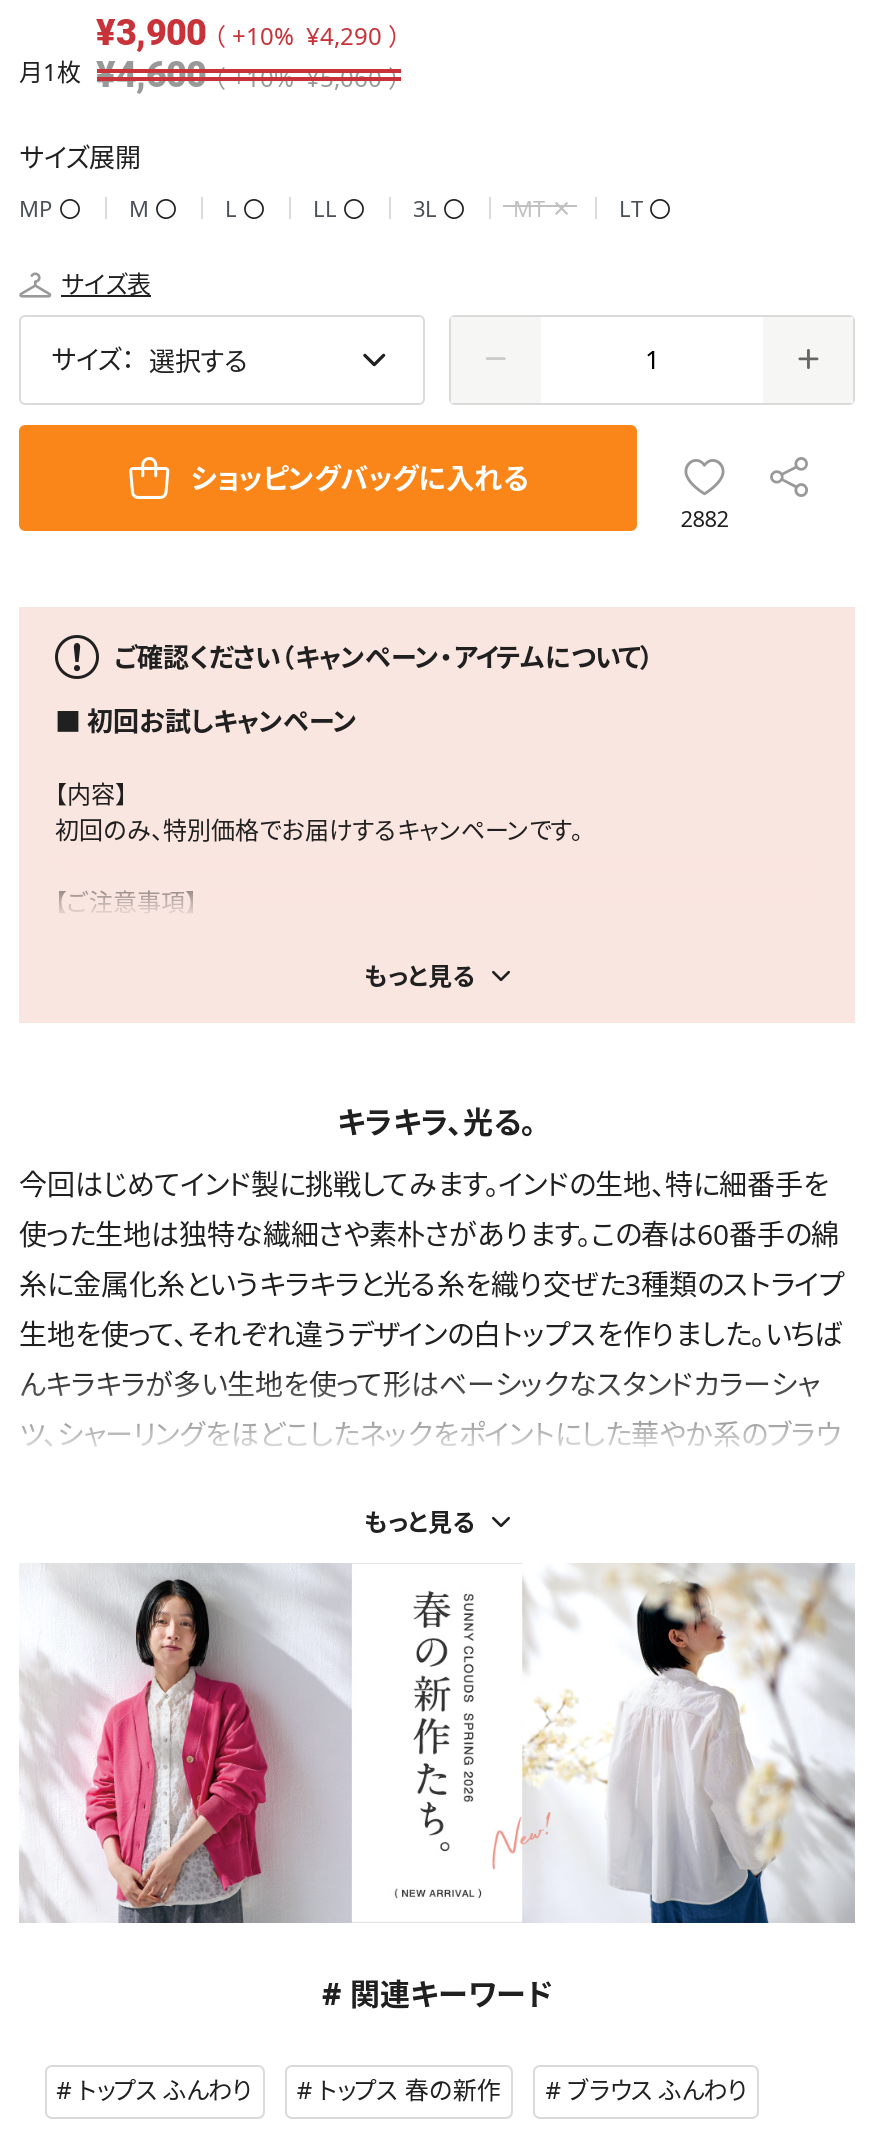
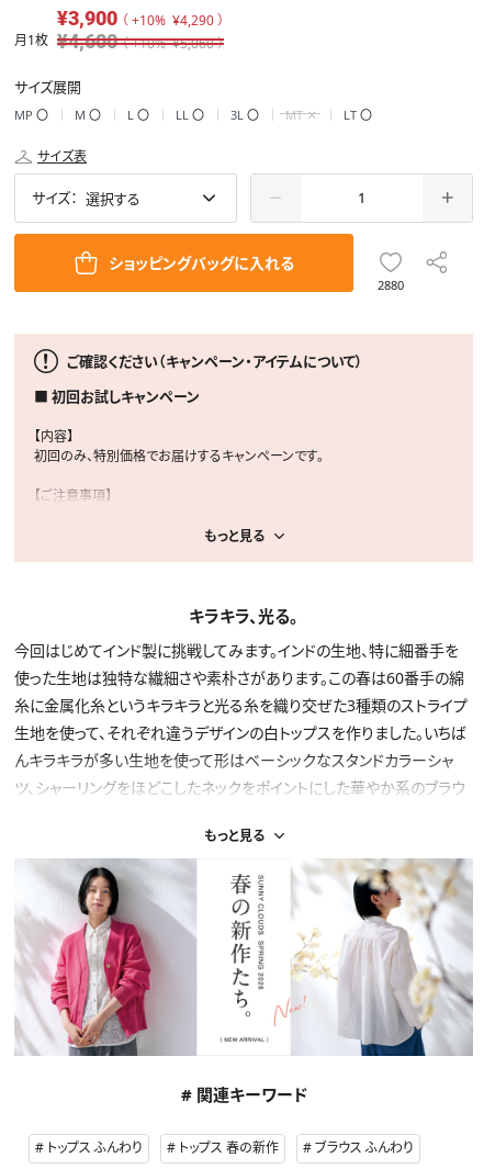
- 2882
+ 2880
